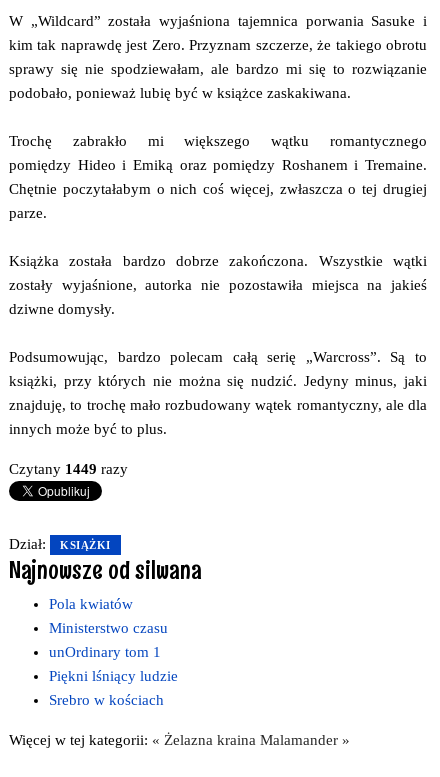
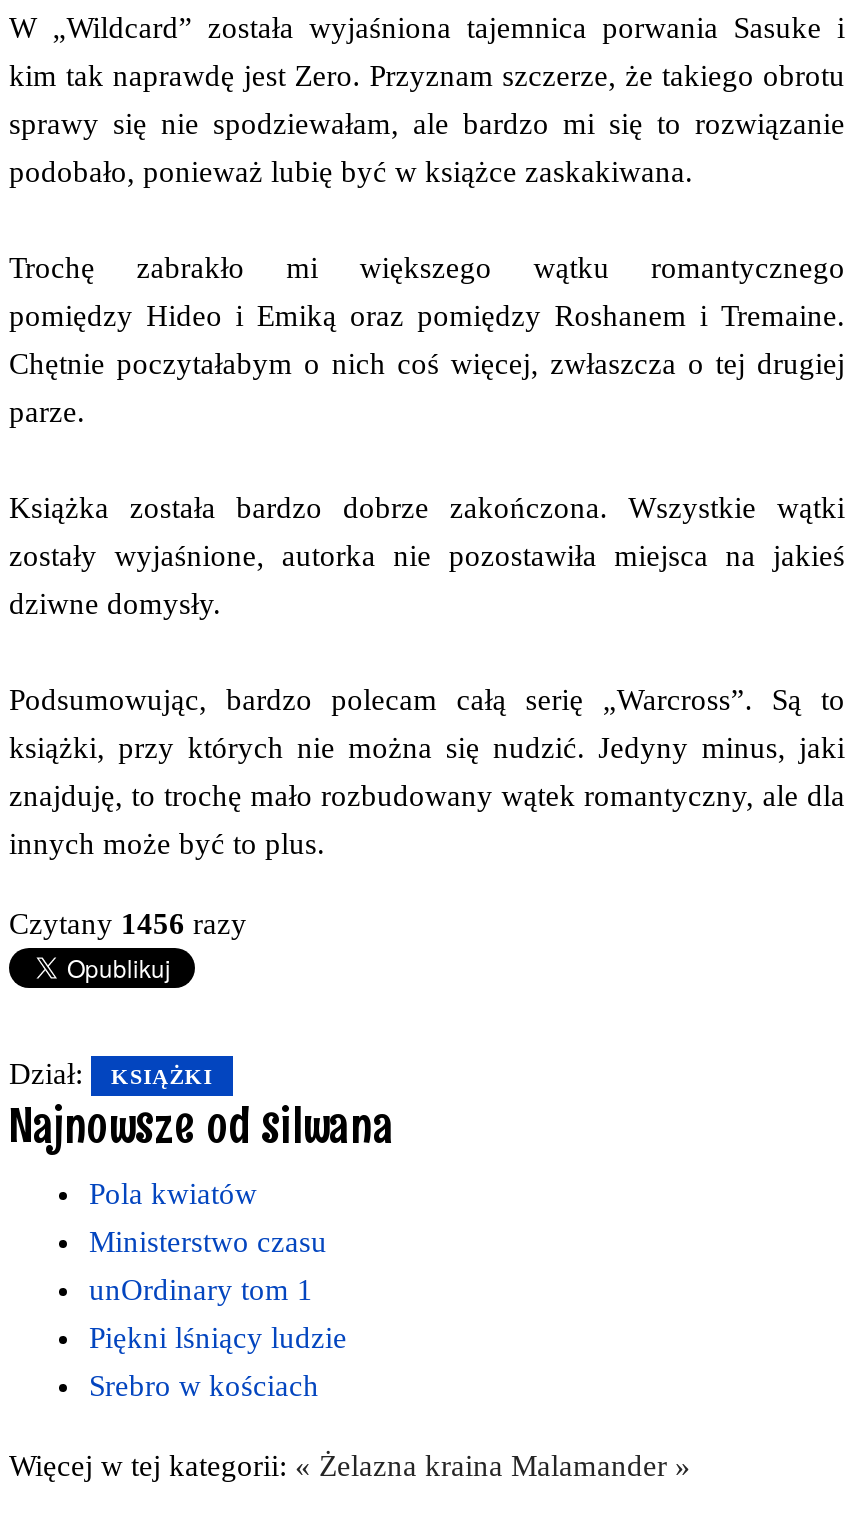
- Czytany 1449 razy
+ Czytany 1456 razy
